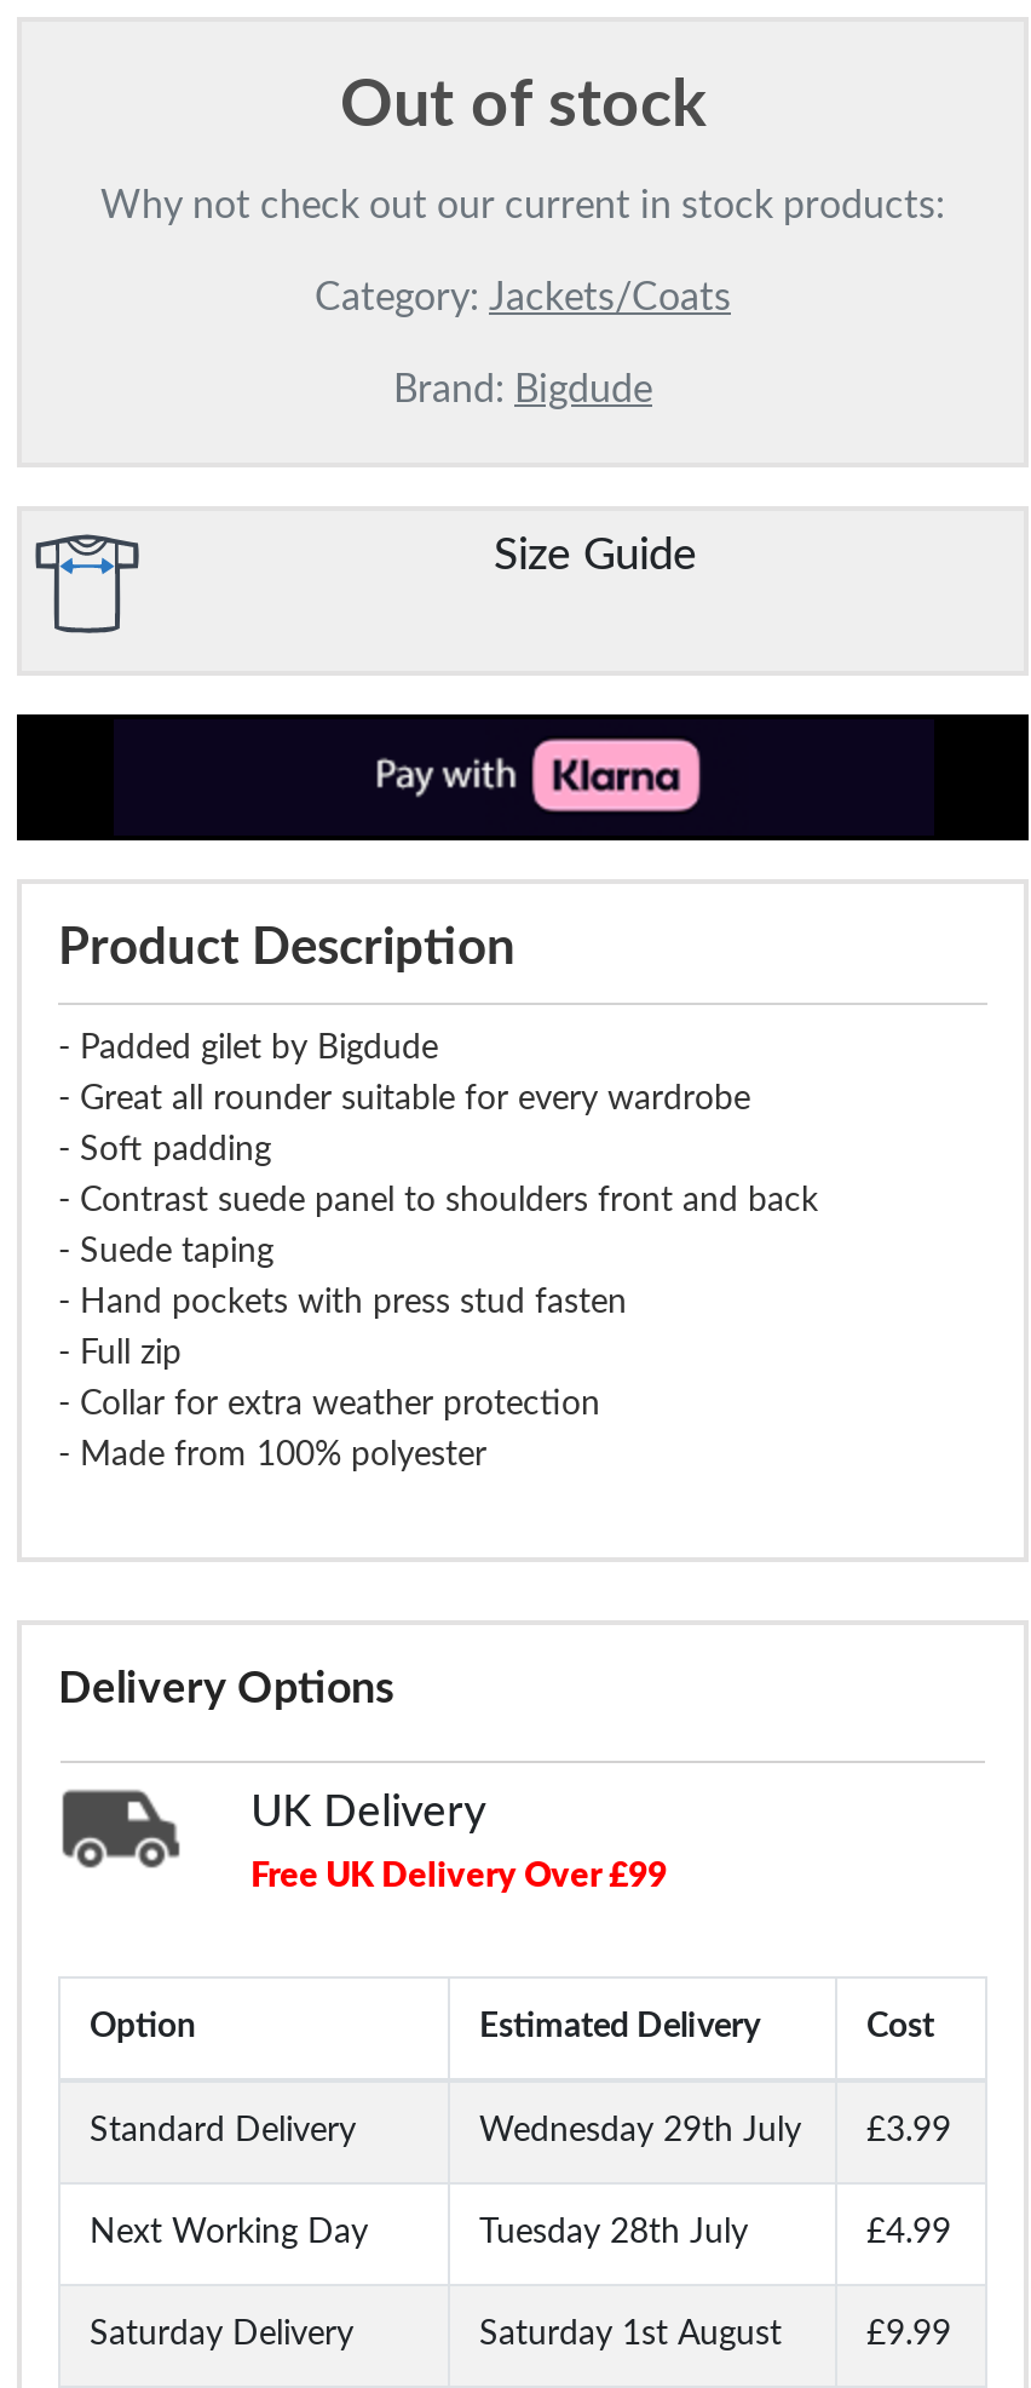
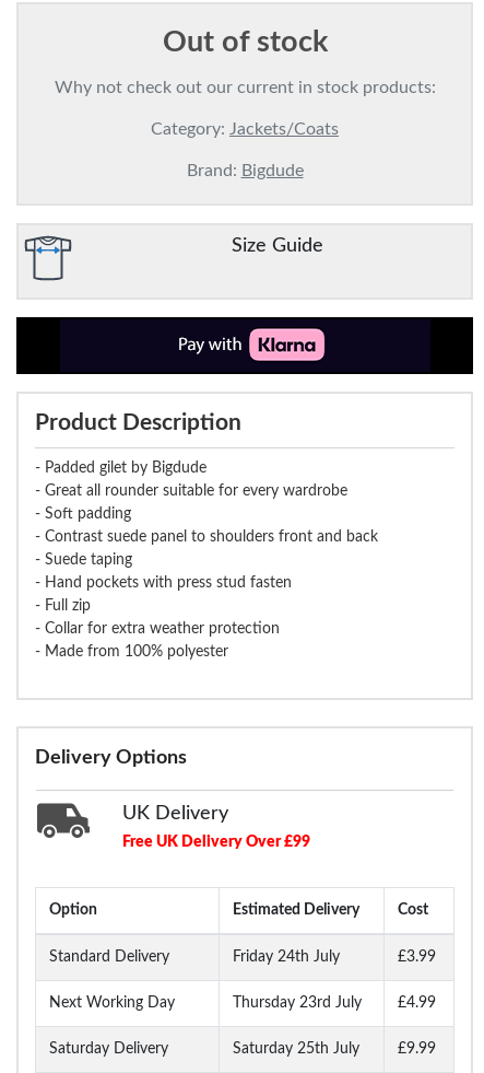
- Wednesday 29th July
+ Friday 24th July

- Tuesday 28th July
+ Thursday 23rd July

- Saturday 1st August
+ Saturday 25th July
